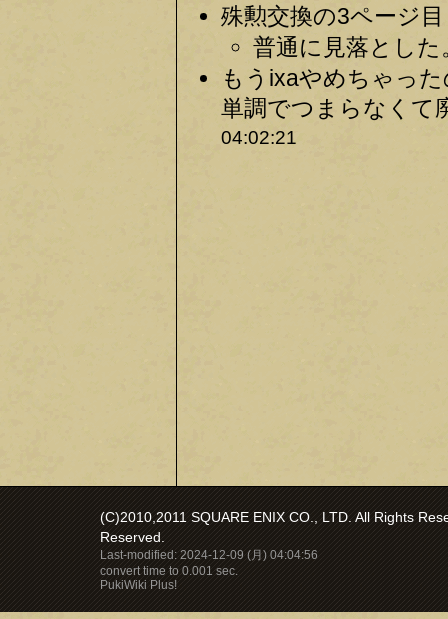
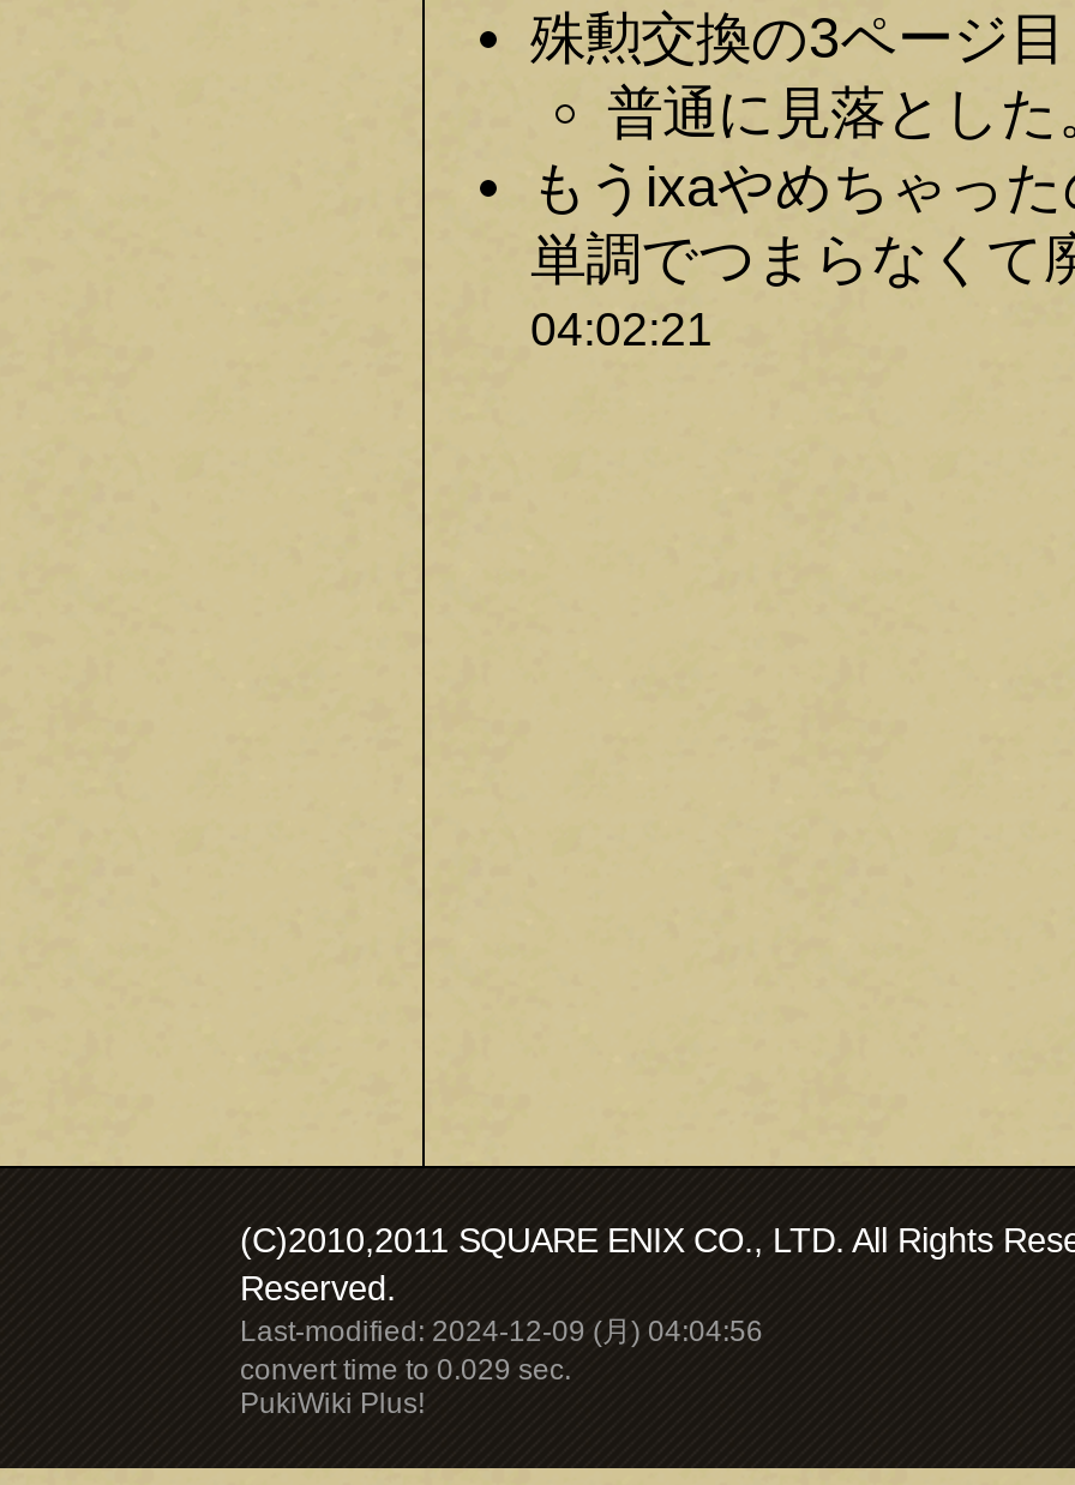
- convert time to 0.001 sec.
+ convert time to 0.029 sec.
